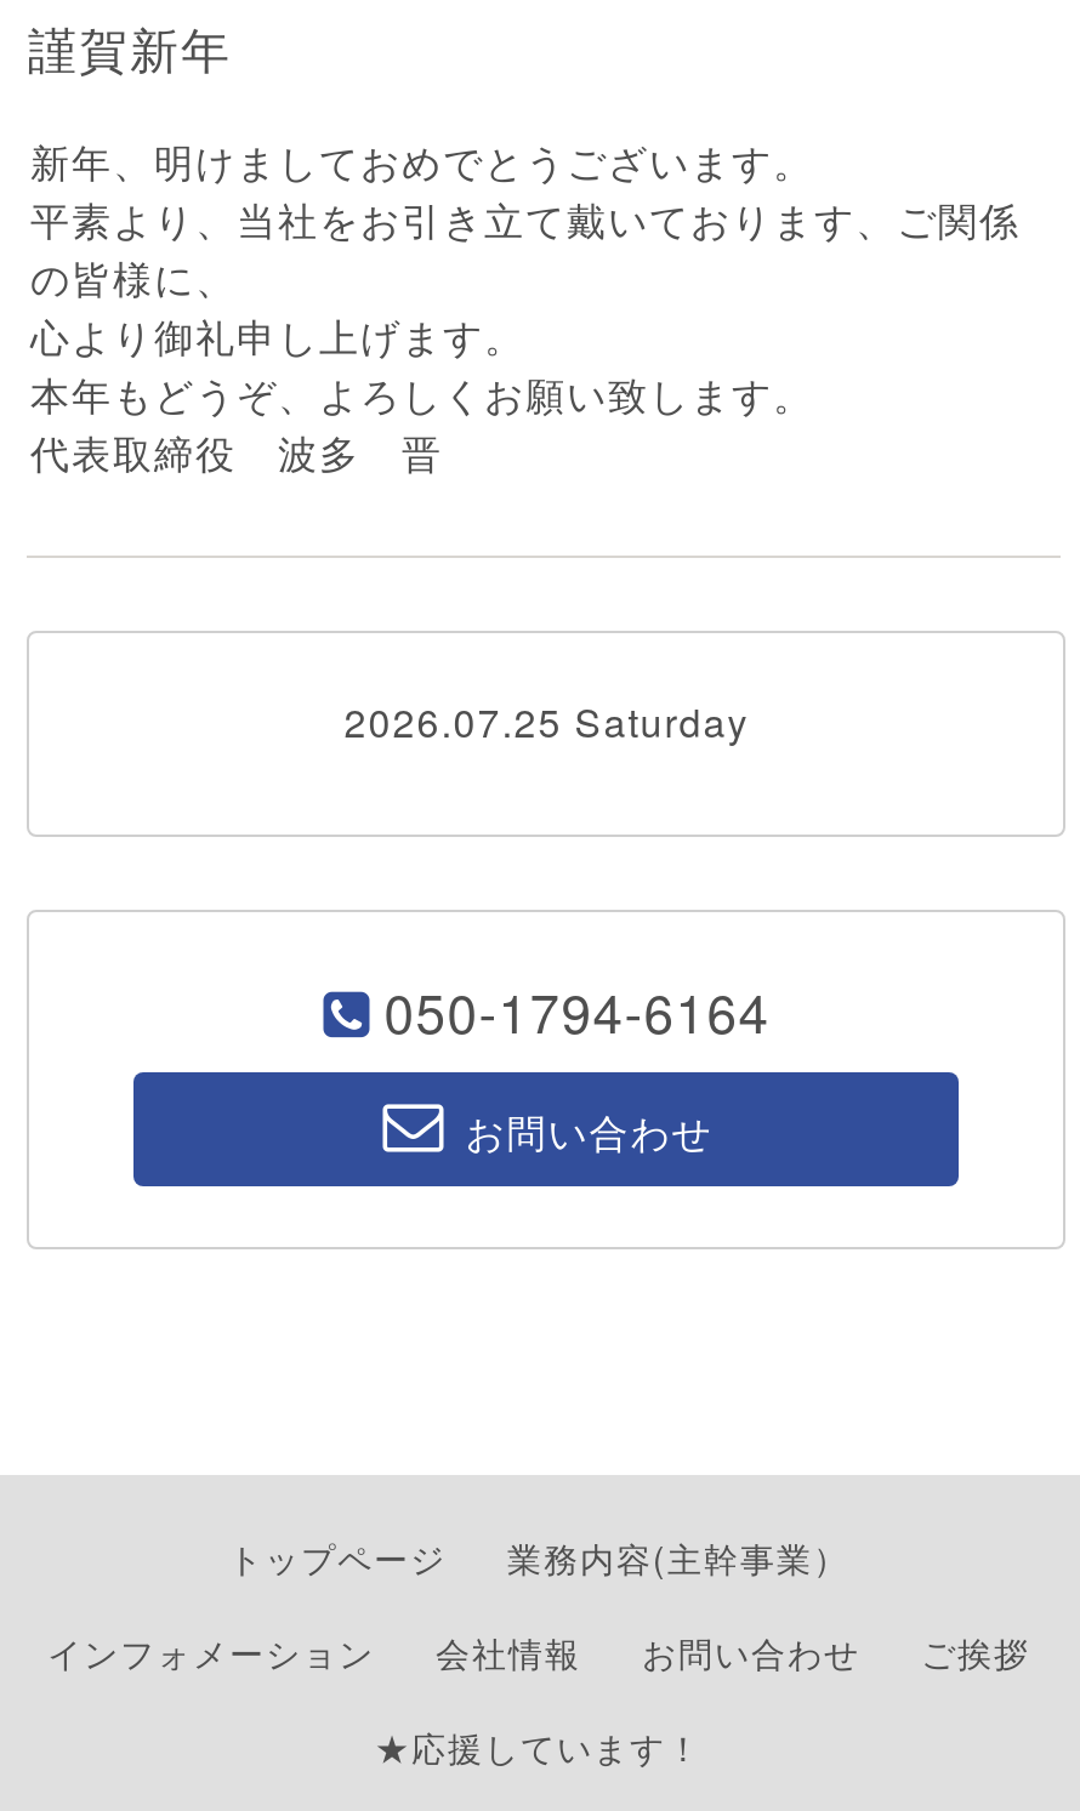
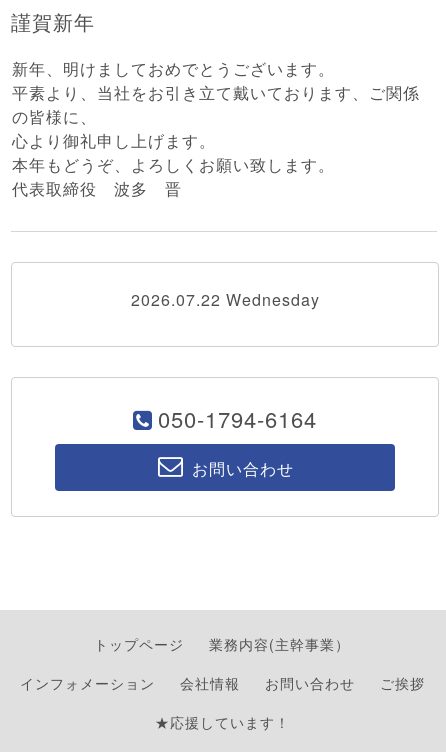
- 2026.07.25 Saturday
+ 2026.07.22 Wednesday
